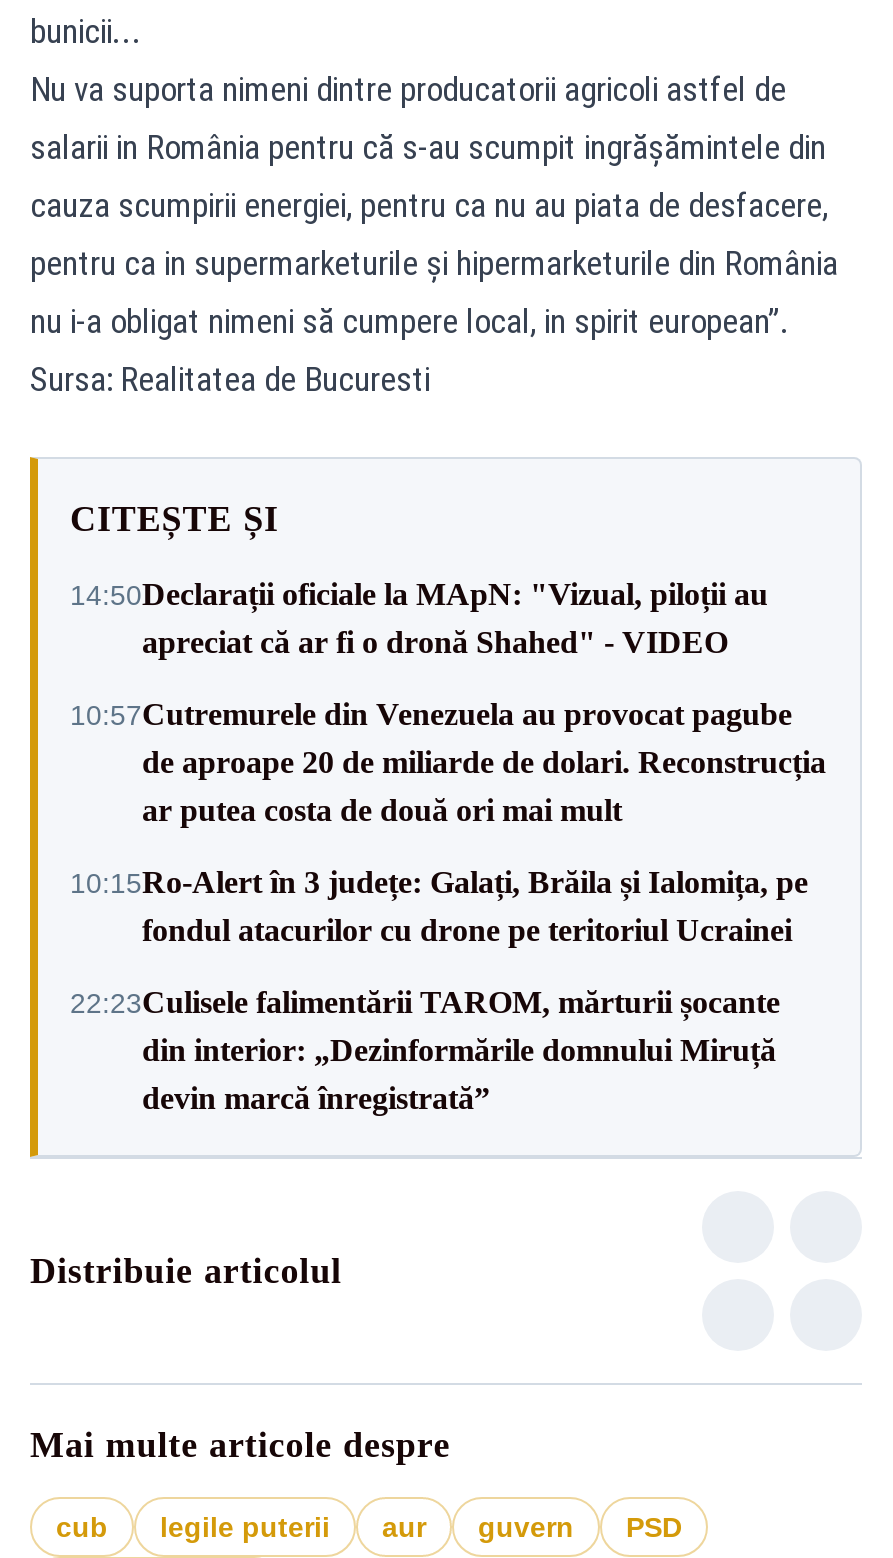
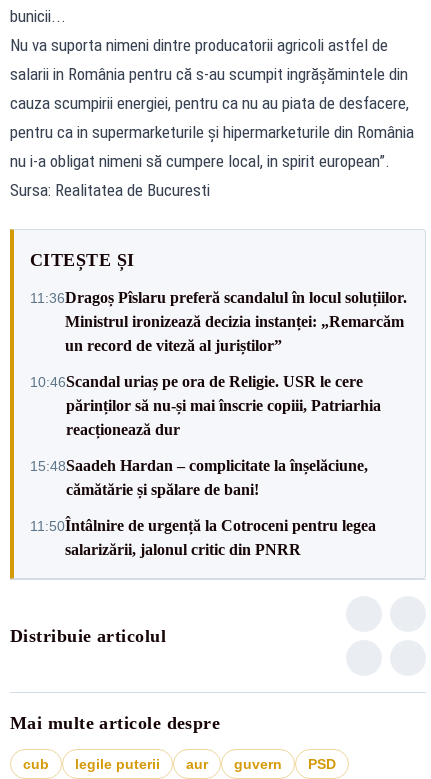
- 14:50Declarații oficiale la MApN: "Vizual, piloții au
- apreciat că ar fi o dronă Shahed" - VIDEO
+ 11:36Dragoș Pîslaru preferă scandalul în locul soluțiilor.
+ Ministrul ironizează decizia instanței: „Remarcăm
+ un record de viteză al juriștilor”

- 10:57Cutremurele din Venezuela au provocat pagube
- de aproape 20 de miliarde de dolari. Reconstrucția
- ar putea costa de două ori mai mult
+ 10:46Scandal uriaș pe ora de Religie. USR le cere
+ părinților să nu-și mai înscrie copiii, Patriarhia
+ reacționează dur

- 10:15Ro‑Alert în 3 județe: Galați, Brăila și Ialomița, pe
- fondul atacurilor cu drone pe teritoriul Ucrainei
+ 15:48Saadeh Hardan – complicitate la înșelăciune,
+ cămătărie și spălare de bani!

- 22:23Culisele falimentării TAROM, mărturii șocante
- din interior: „Dezinformările domnului Miruță
- devin marcă înregistrată”
+ 11:50Întâlnire de urgență la Cotroceni pentru legea
+ salarizării, jalonul critic din PNRR
